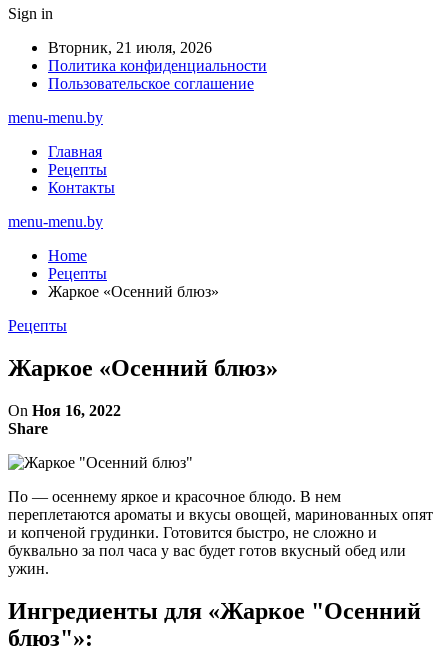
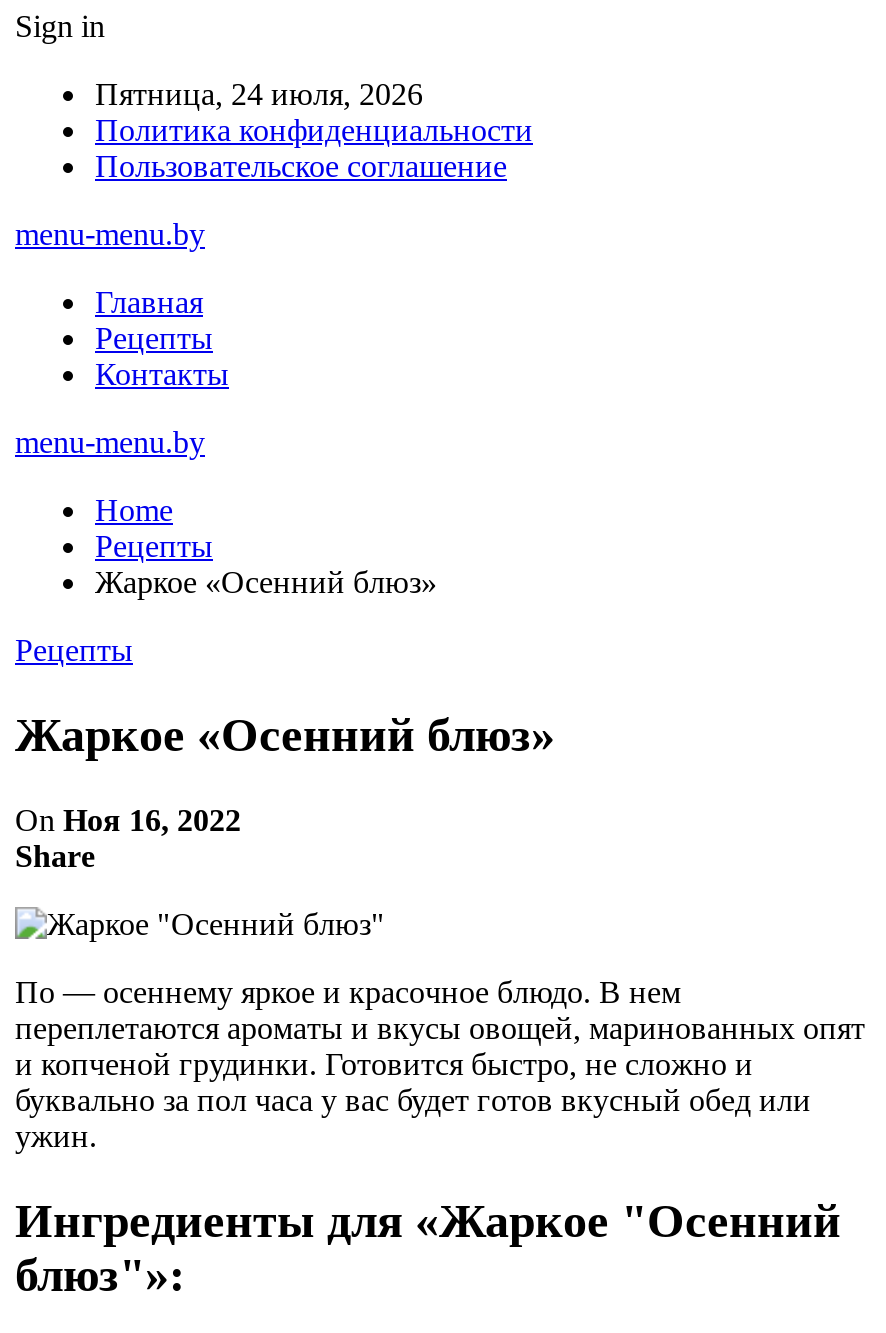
- Вторник, 21 июля, 2026
+ Пятница, 24 июля, 2026
